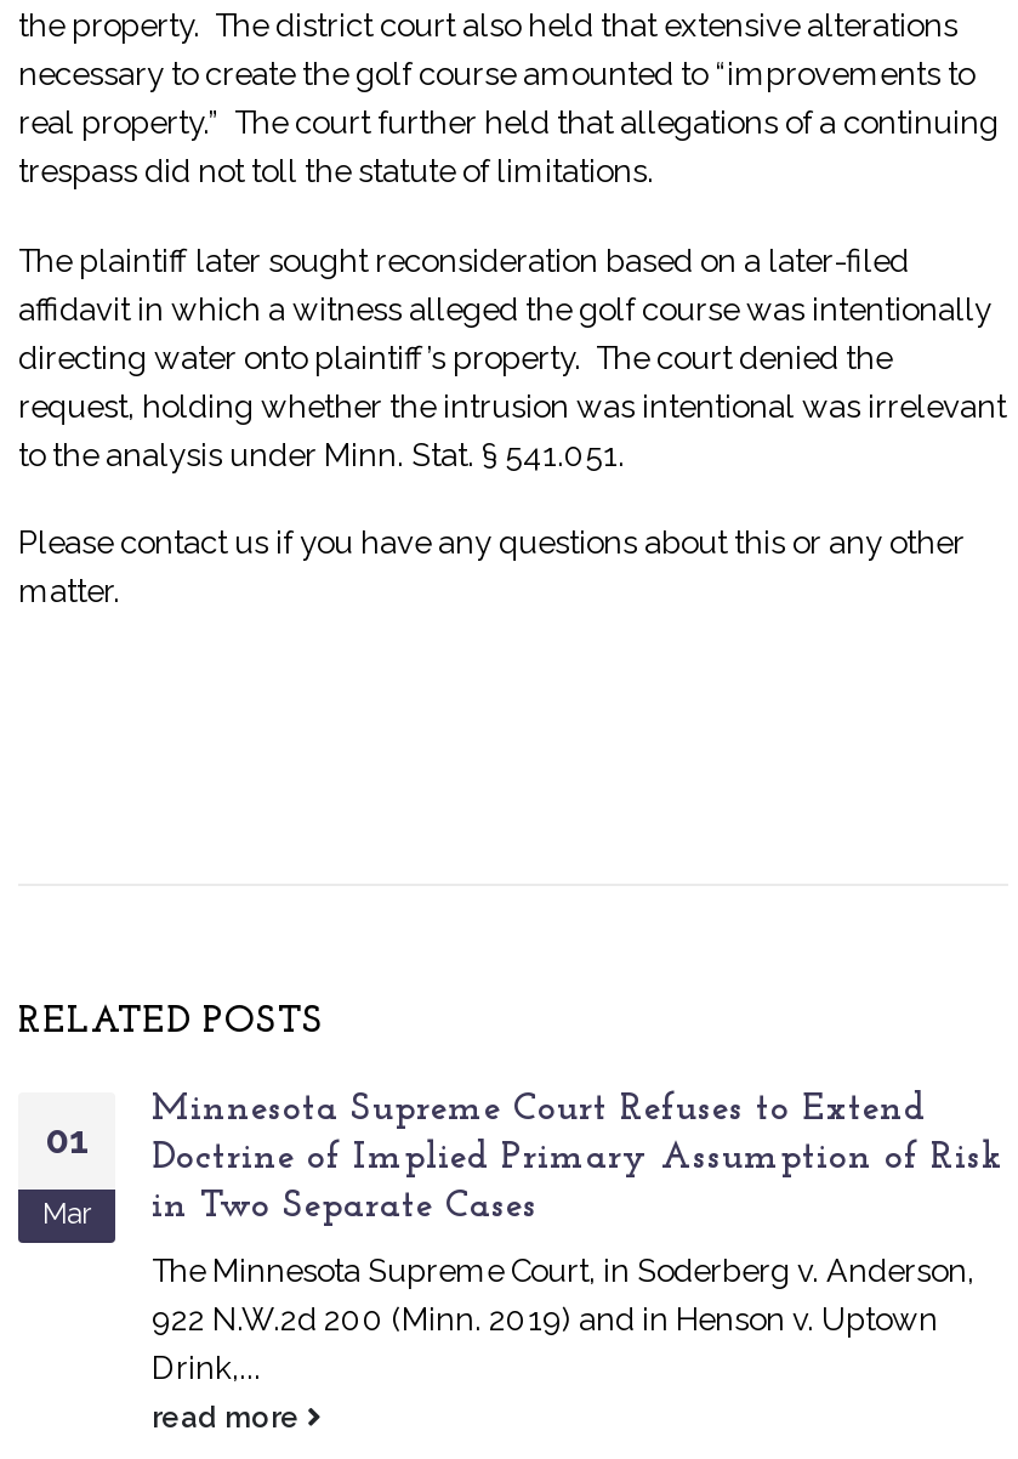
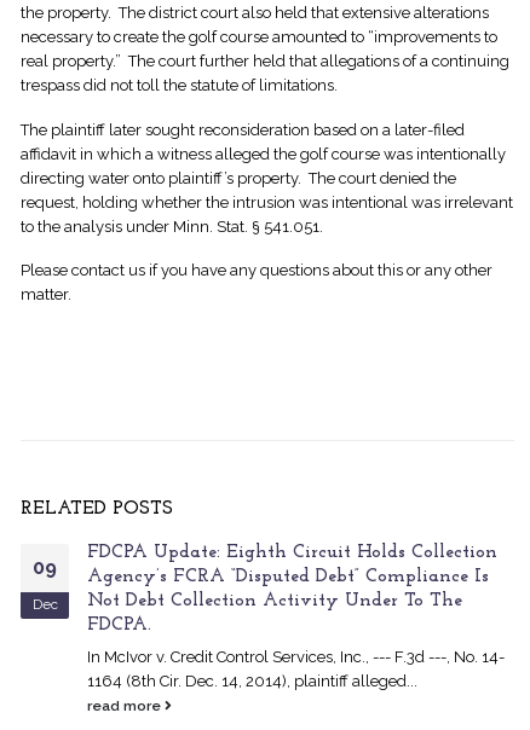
- Minnesota Supreme Court Refuses to Extend
- Doctrine of Implied Primary Assumption of Risk
- in Two Separate Cases
+ FDCPA Update: Eighth Circuit Holds Collection
+ Agency’s FCRA “Disputed Debt” Compliance Is
+ Not Debt Collection Activity Under To The
+ FDCPA.

- 01
+ 09

- Mar
+ Dec

- The Minnesota Supreme Court, in Soderberg v. Anderson,
- 922 N.W.2d 200 (Minn. 2019) and in Henson v. Uptown
- Drink,...
+ In McIvor v. Credit Control Services, Inc., --- F.3d ---, No. 14-
+ 1164 (8th Cir. Dec. 14, 2014), plaintiff alleged...
